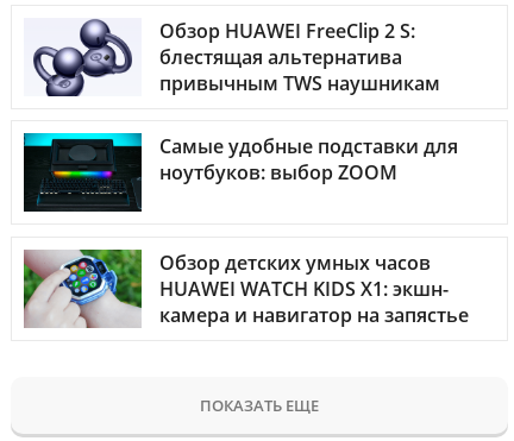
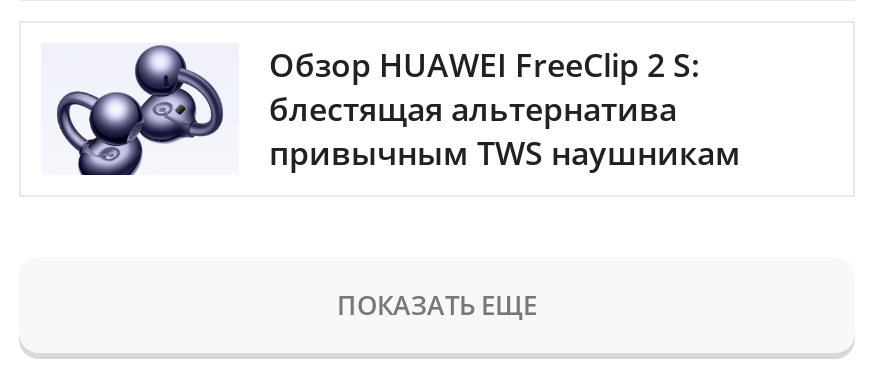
- [image]
- Самые удобные подставки для
- ноутбуков: выбор ZOOM
- Обзор детских умных часов
- HUAWEI WATCH KIDS X1: экшн-
- камера и навигатор на запястье

- [image]
